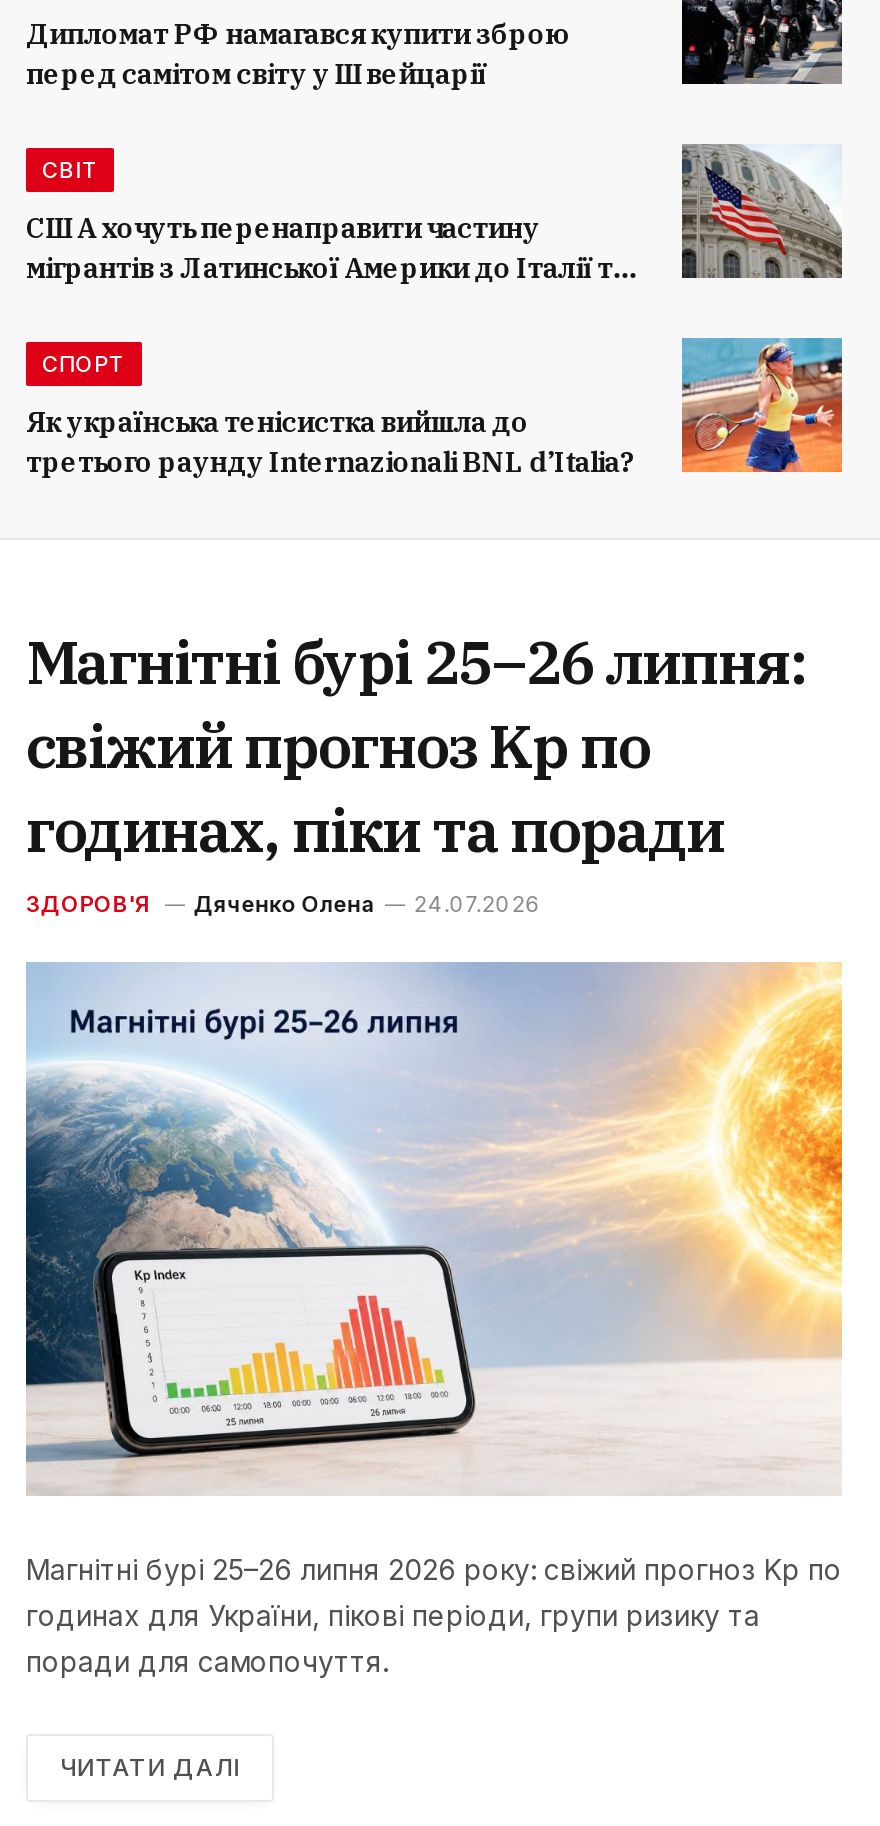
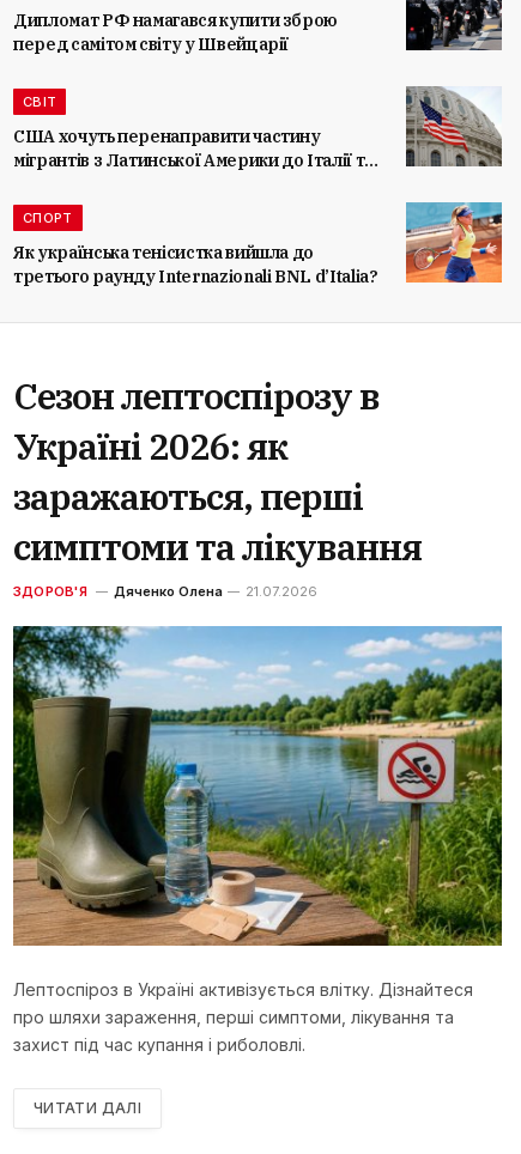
- Магнітні бурі 25–26 липня:
- свіжий прогноз Kp по
- годинах, піки та поради
+ Сезон лептоспірозу в
+ Україні 2026: як
+ заражаються, перші
+ симптоми та лікування

- ЗДОРОВ'Я Дяченко Олена 24.07.2026
+ ЗДОРОВ'Я Дяченко Олена 21.07.2026

- [image]
- Магнітні бурі 25–26 липня 2026 року: свіжий прогноз Kp по
- годинах для України, пікові періоди, групи ризику та
- поради для самопочуття.
+ [image]
+ Лептоспіроз в Україні активізується влітку. Дізнайтеся
+ про шляхи зараження, перші симптоми, лікування та
+ захист під час купання і риболовлі.
